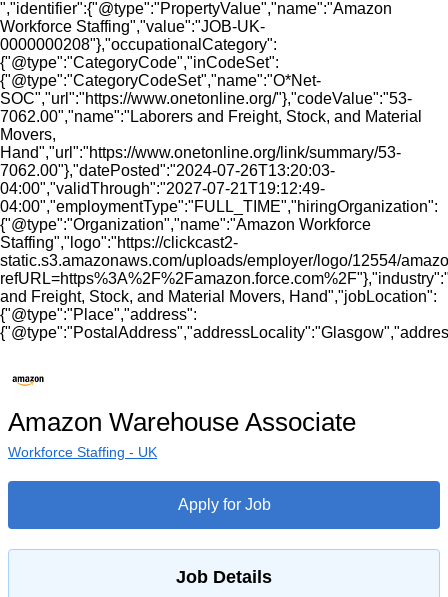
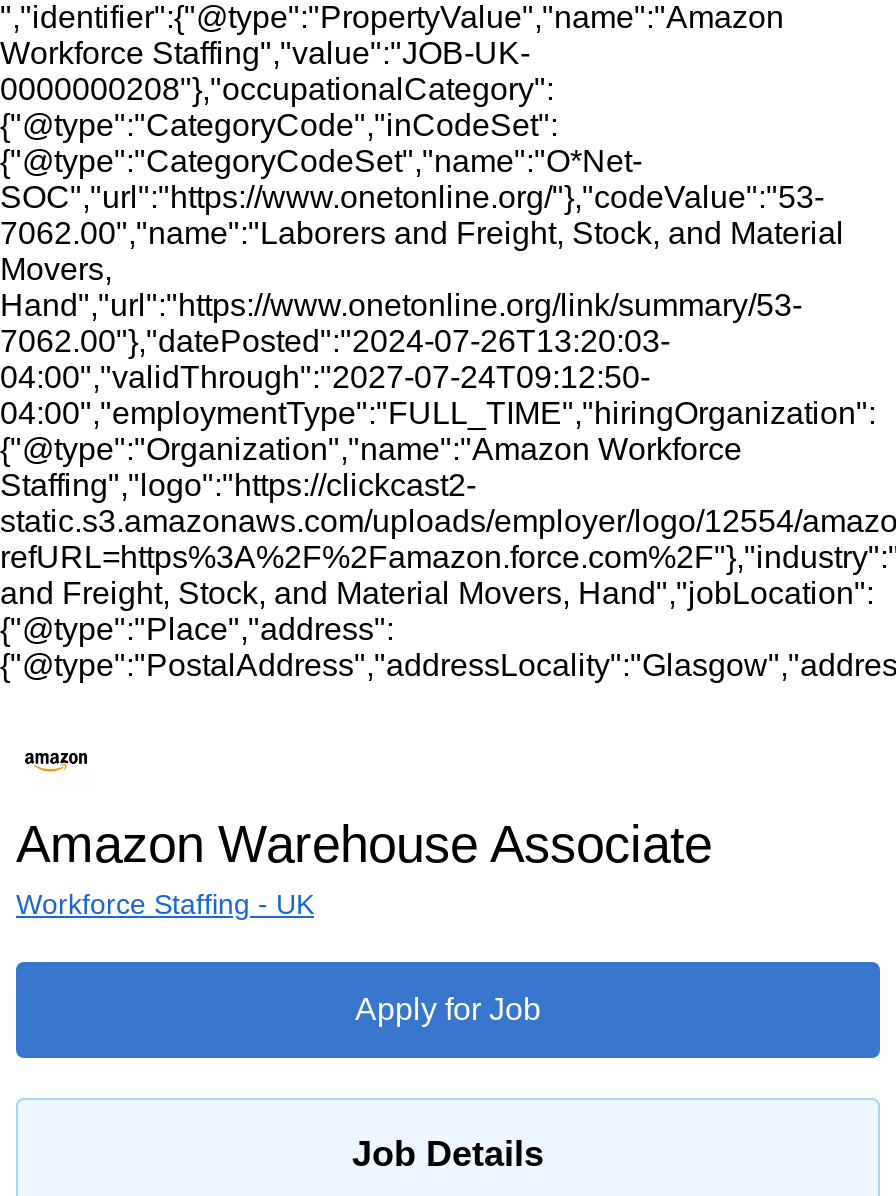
- 04:00","validThrough":"2027-07-21T19:12:49-
+ 04:00","validThrough":"2027-07-24T09:12:50-
